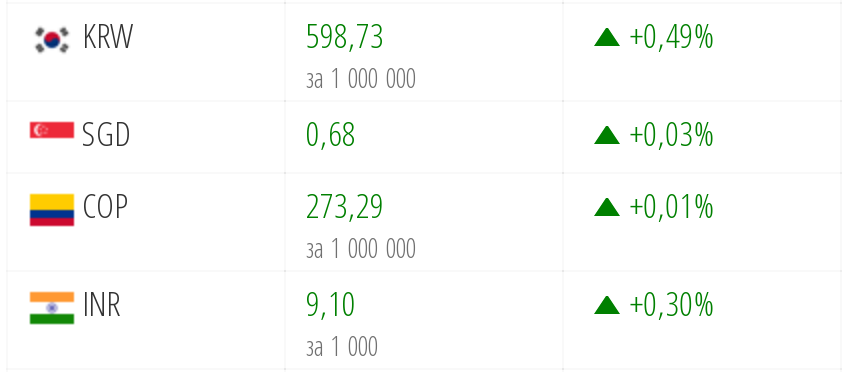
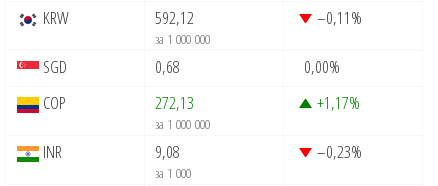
- 598,73
+ 592,12

- +0,49%
+ –0,11%

- +0,03%
+ 0,00%

- 273,29
+ 272,13

- +0,01%
+ +1,17%

- 9,10
+ 9,08

- +0,30%
+ –0,23%
